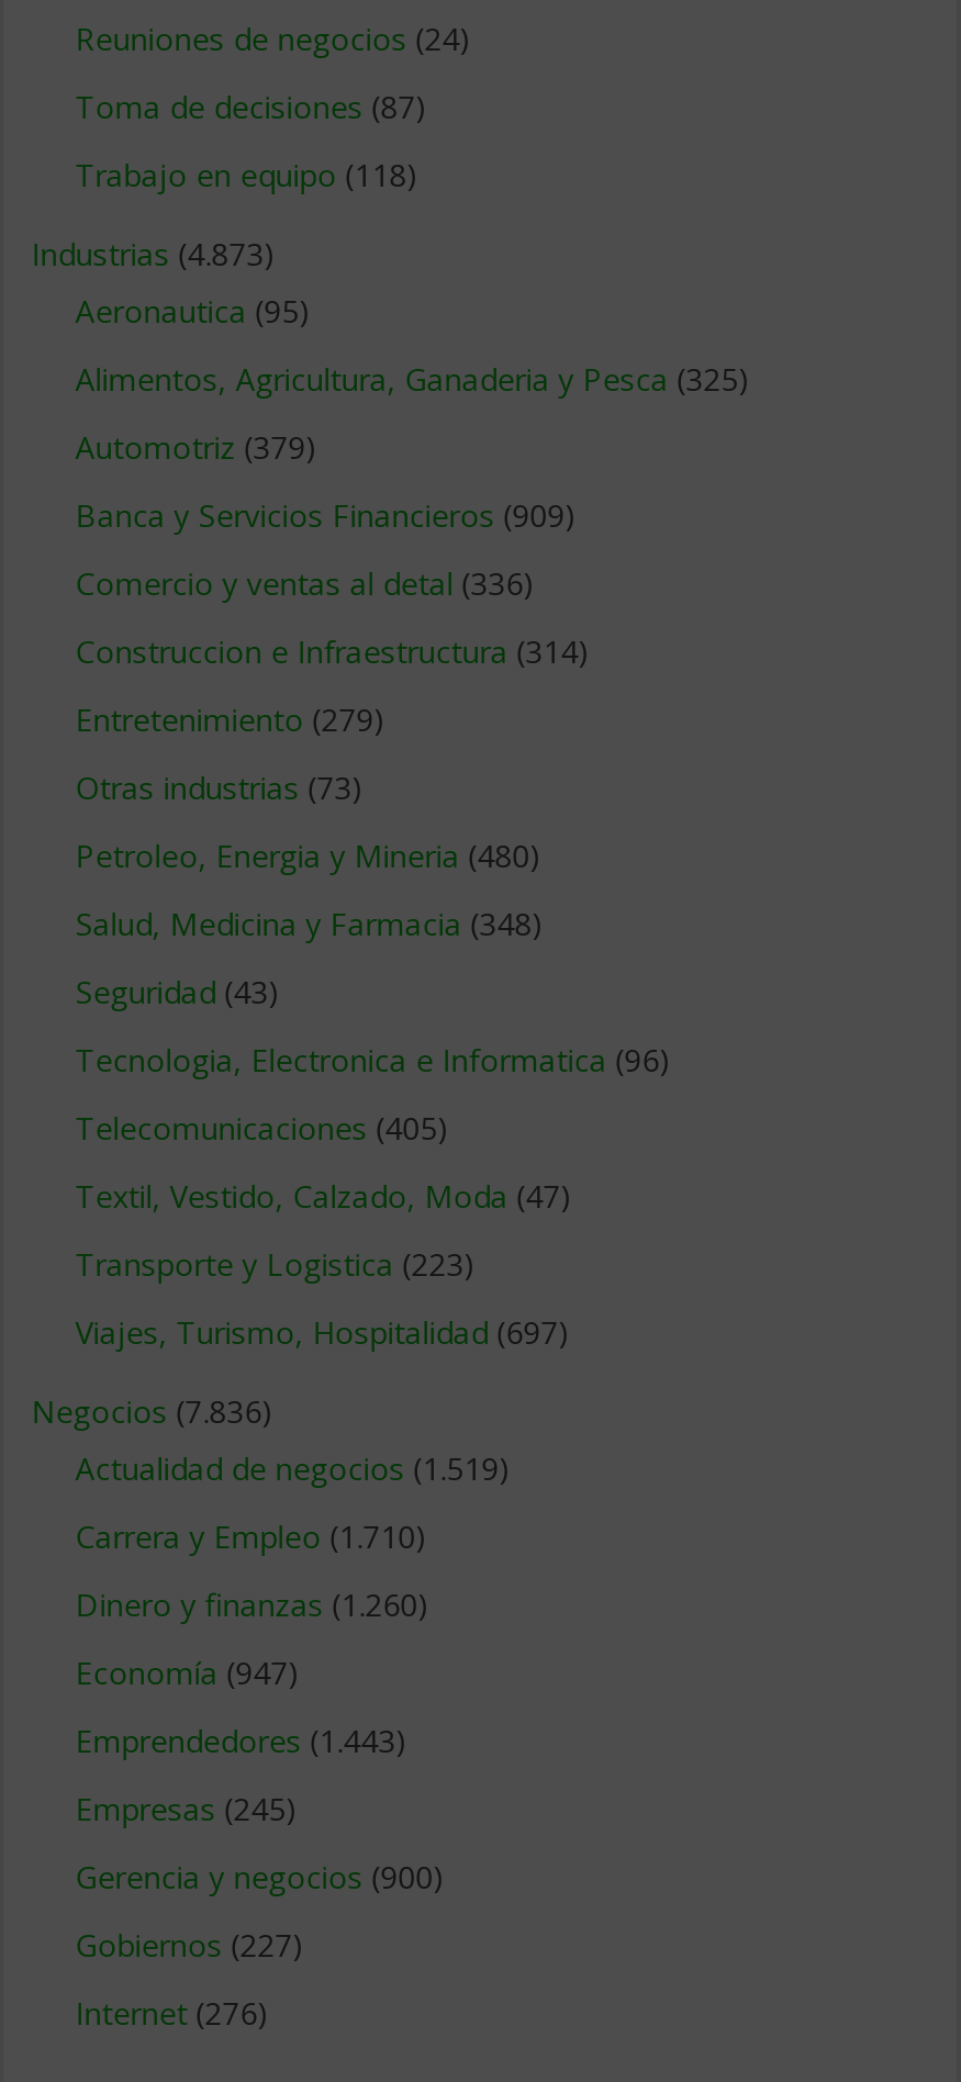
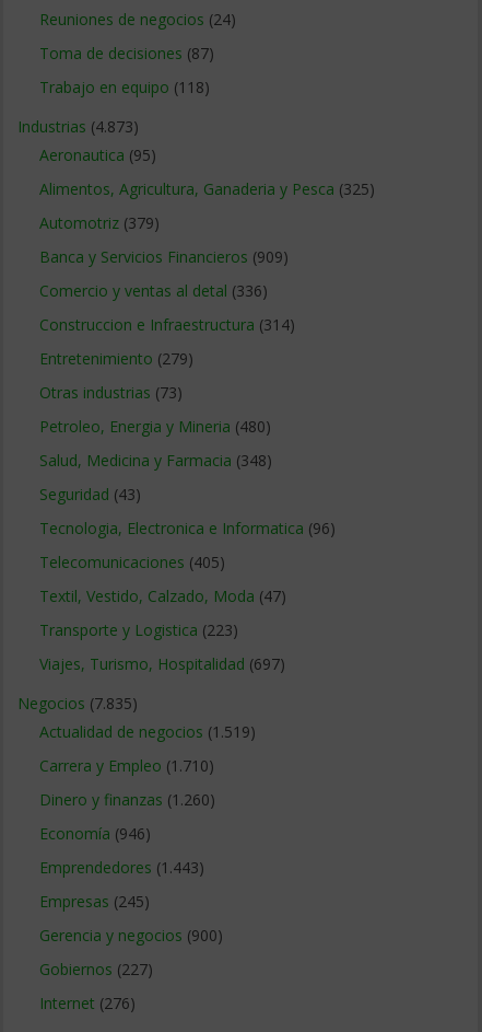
- Negocios (7.836)
+ Negocios (7.835)

- Economía (947)
+ Economía (946)
